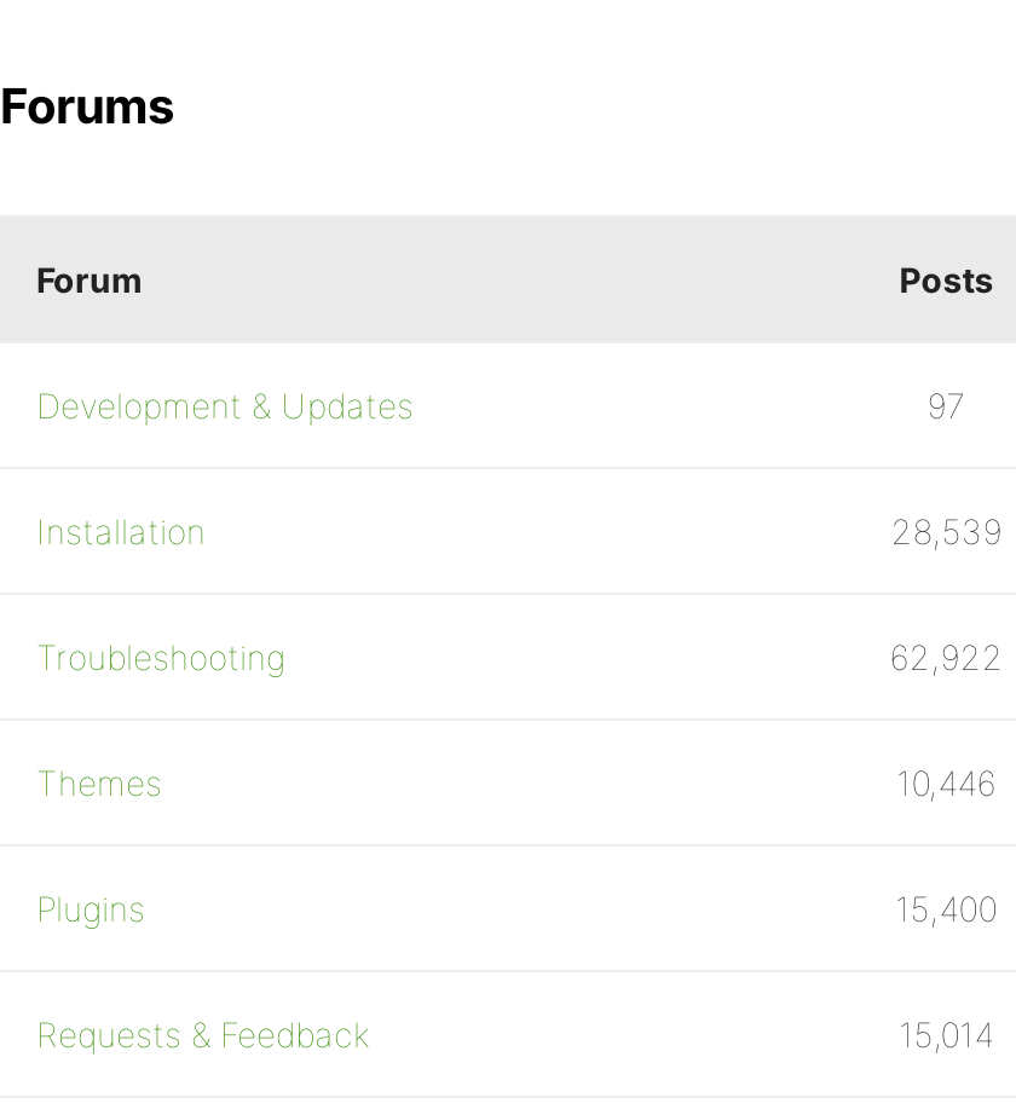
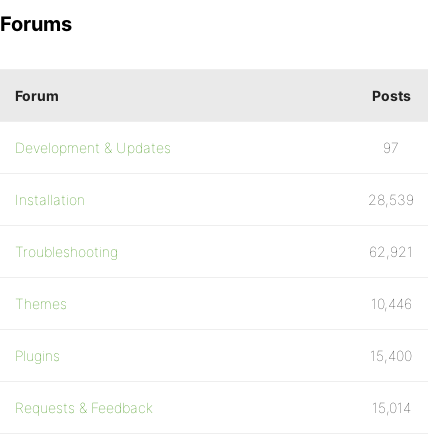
- 62,922
+ 62,921
